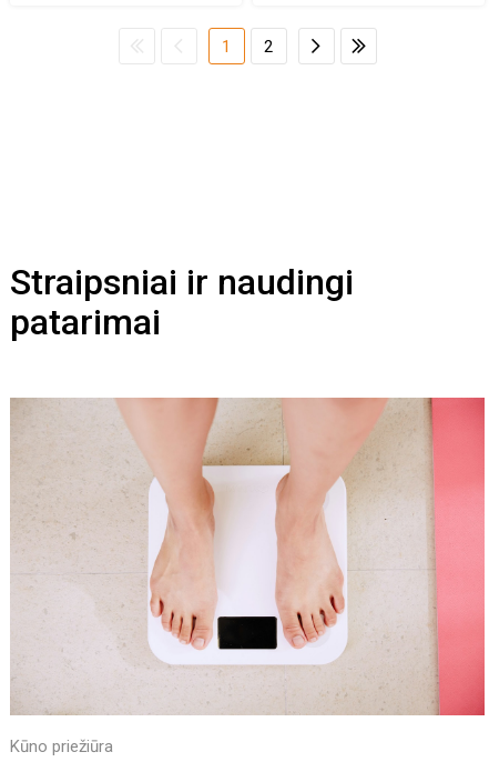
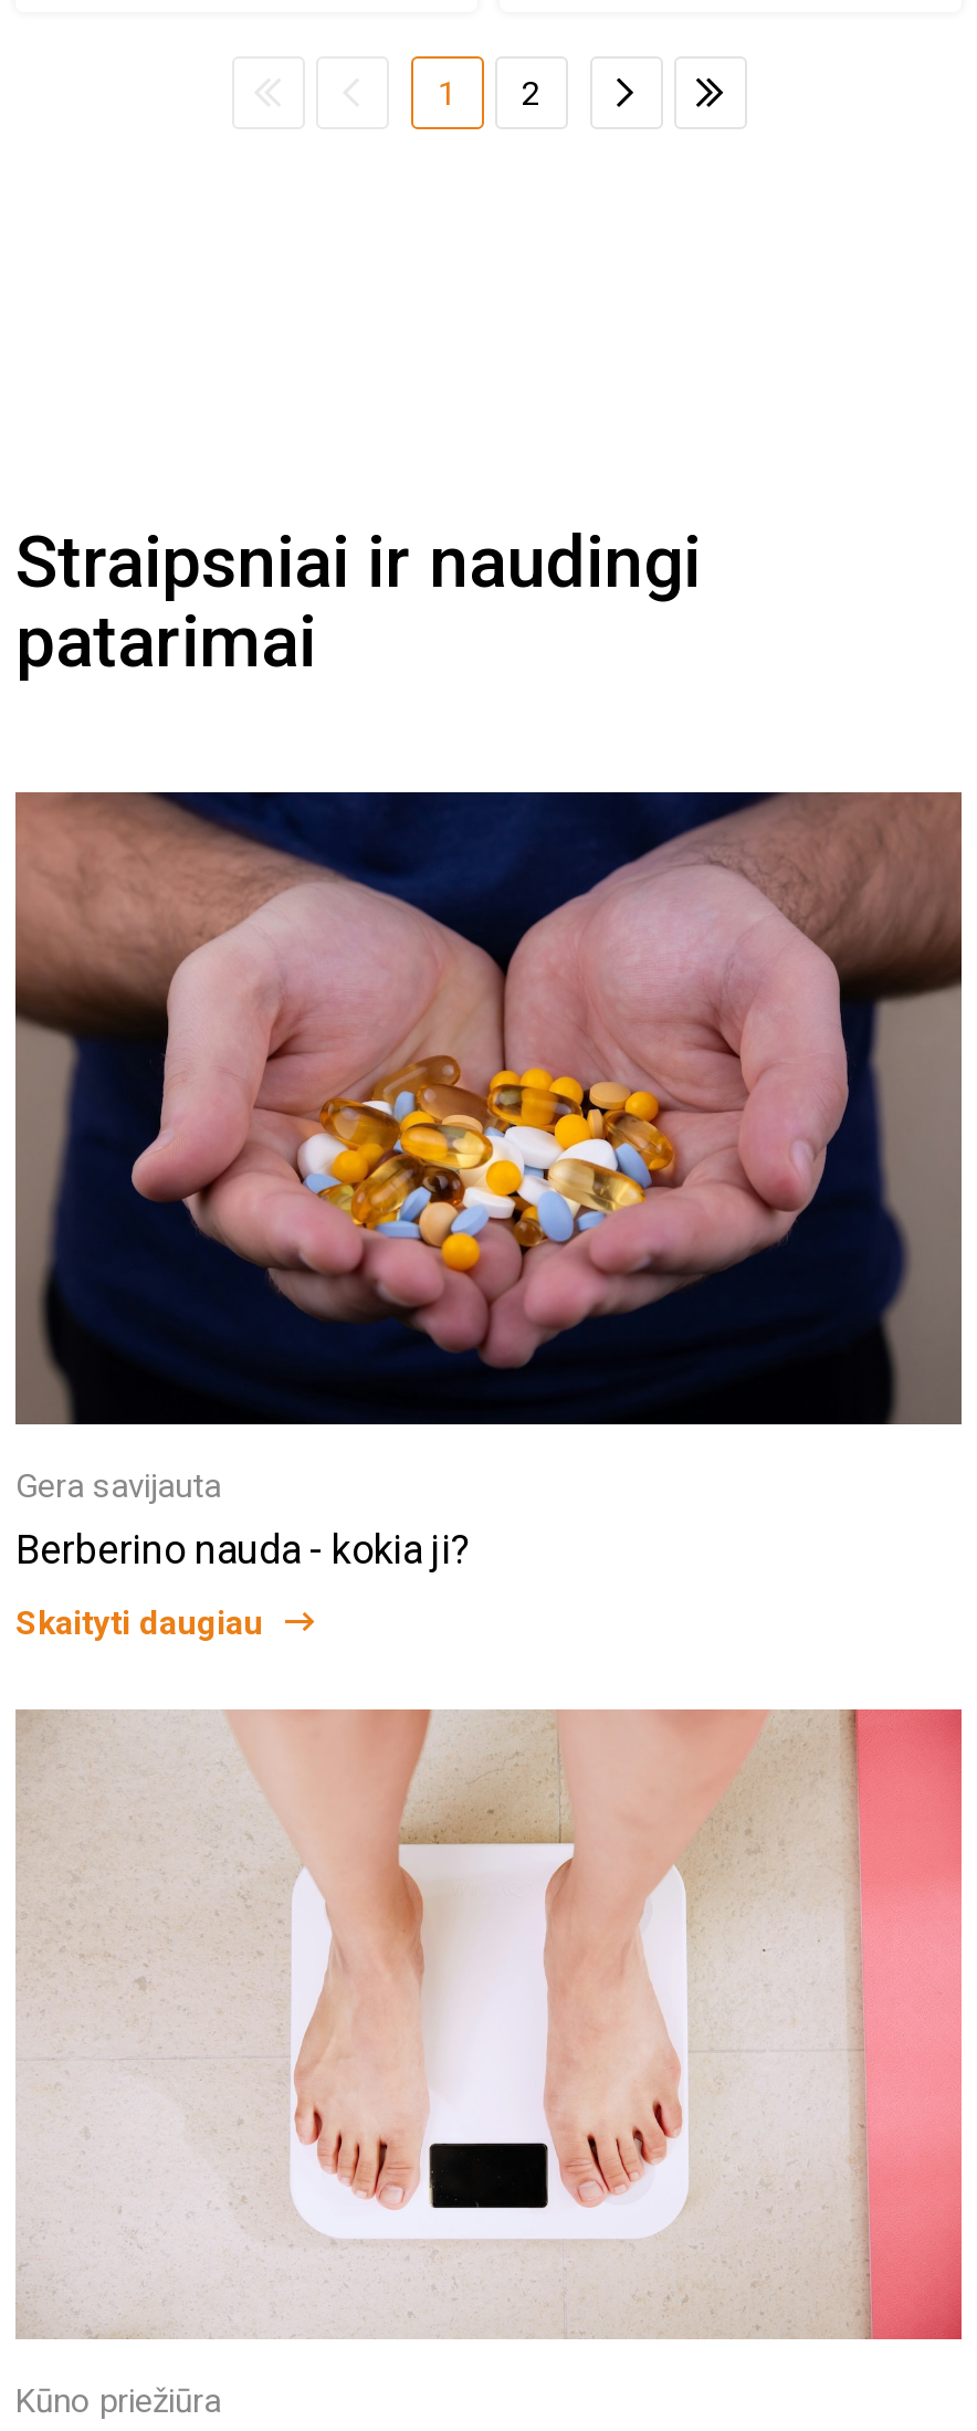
+ [image]
+ Gera savijauta
+ Berberino nauda - kokia ji?
+ Skaityti daugiau
